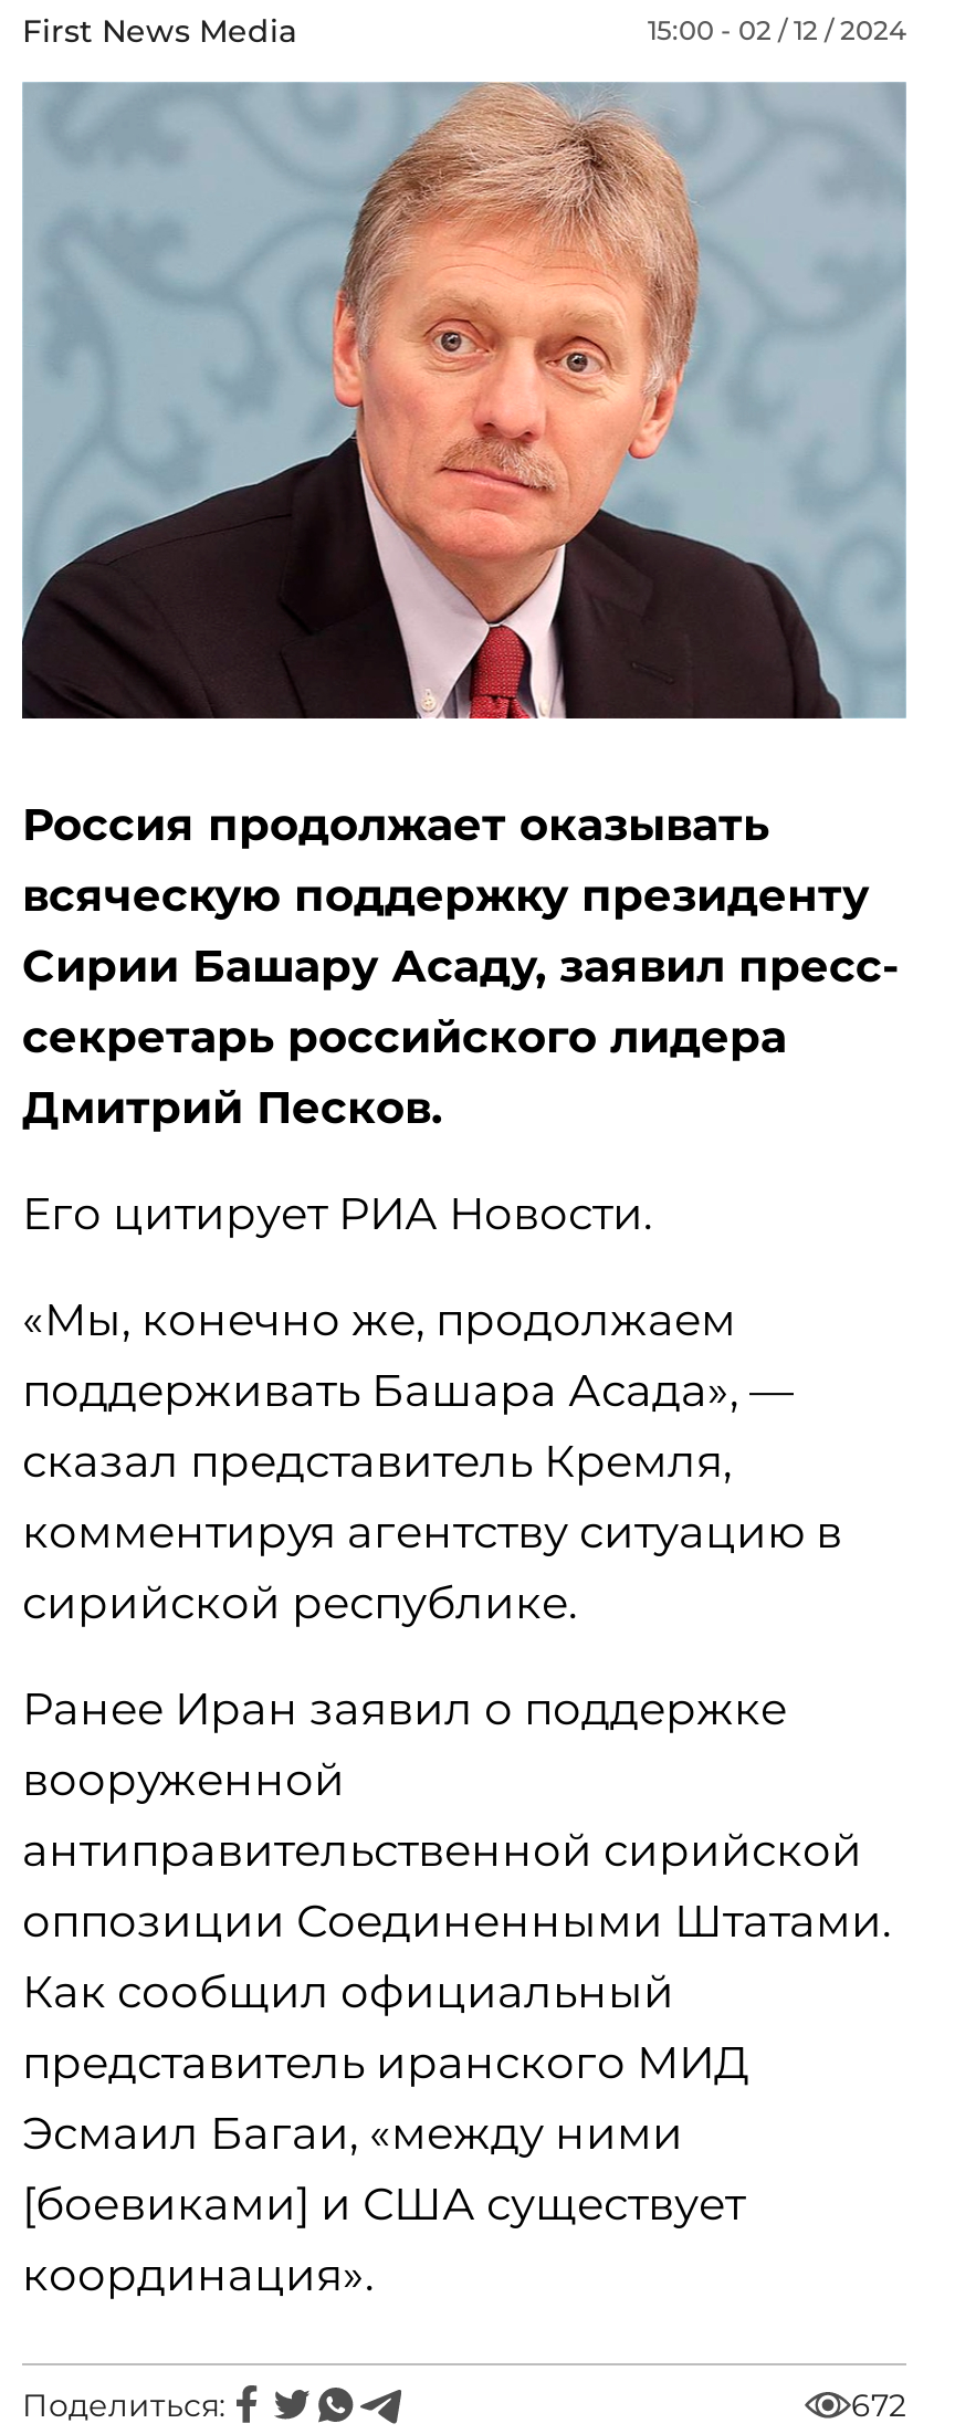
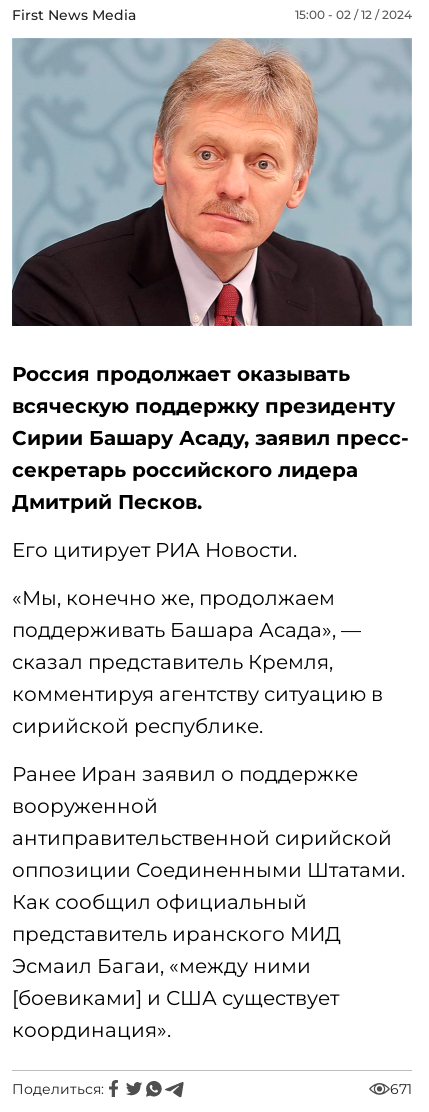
- 672
+ 671
